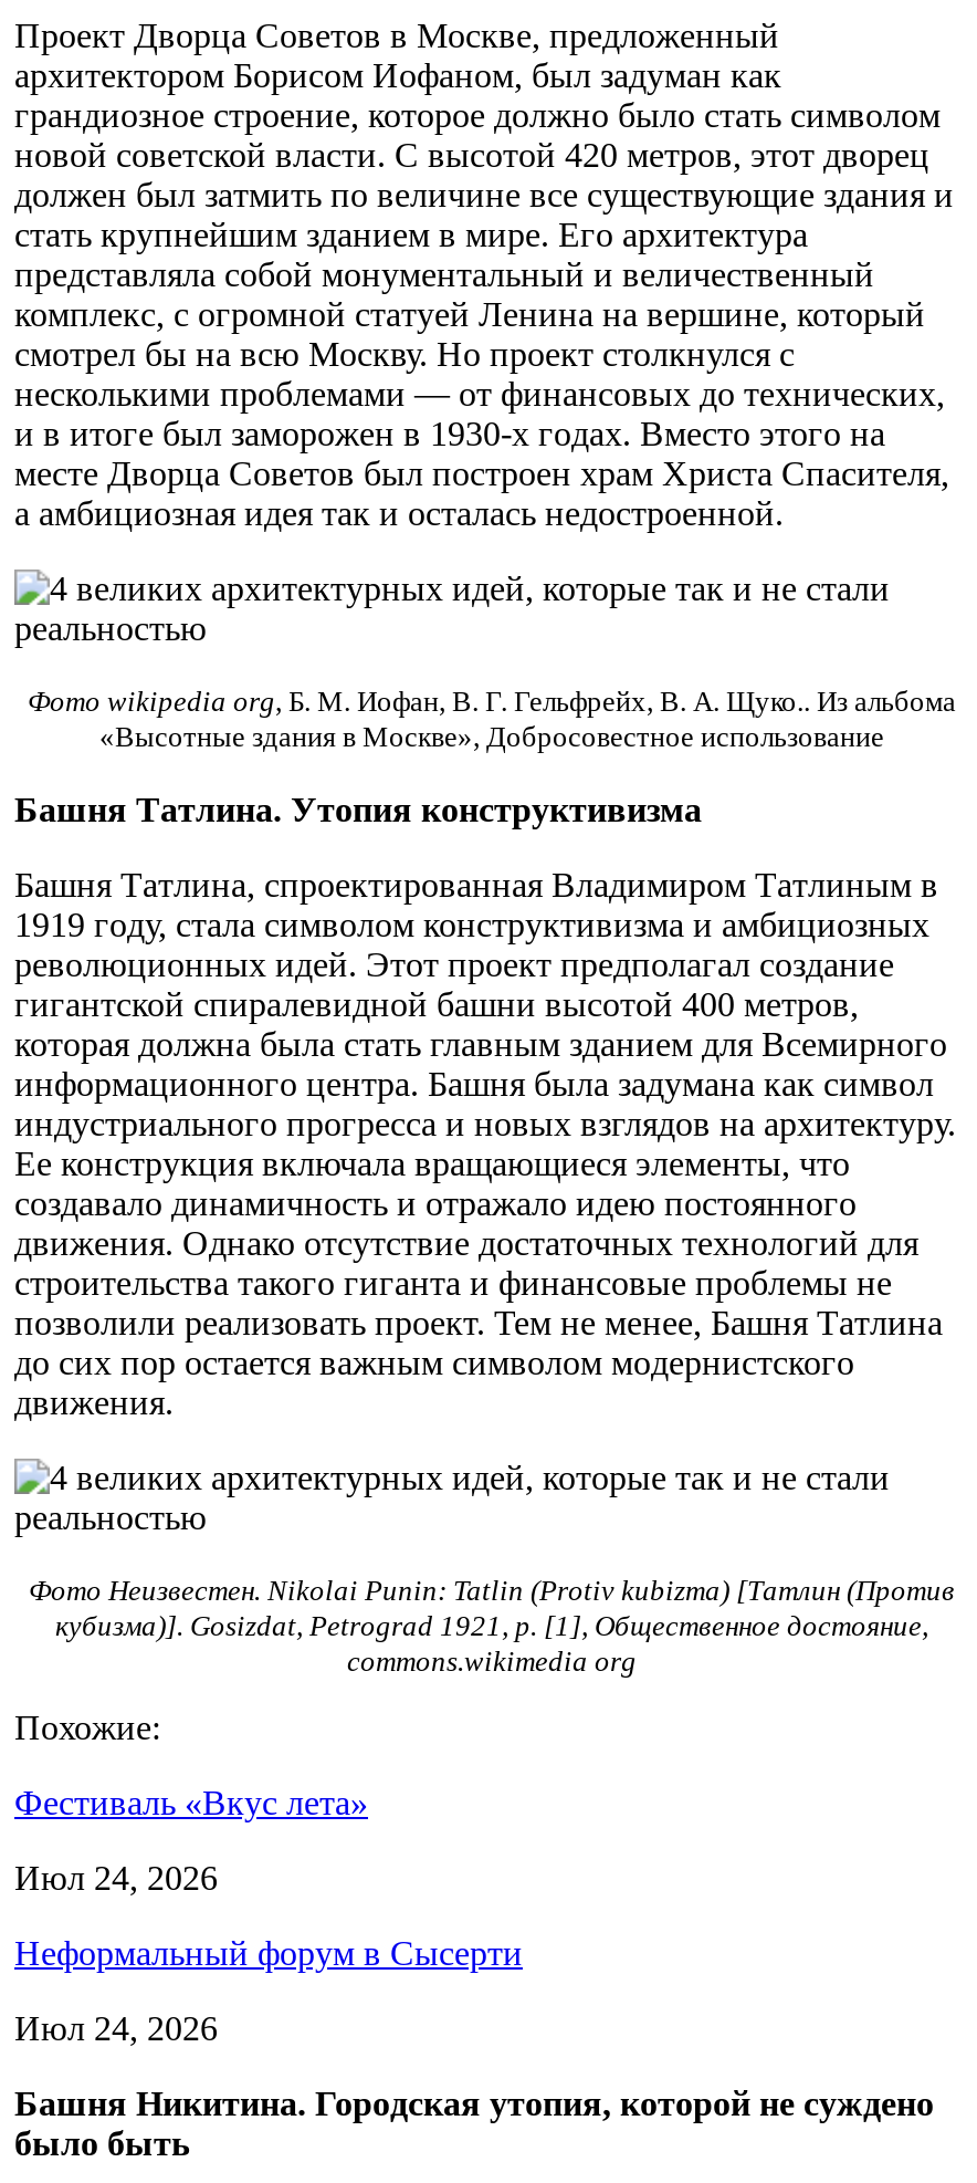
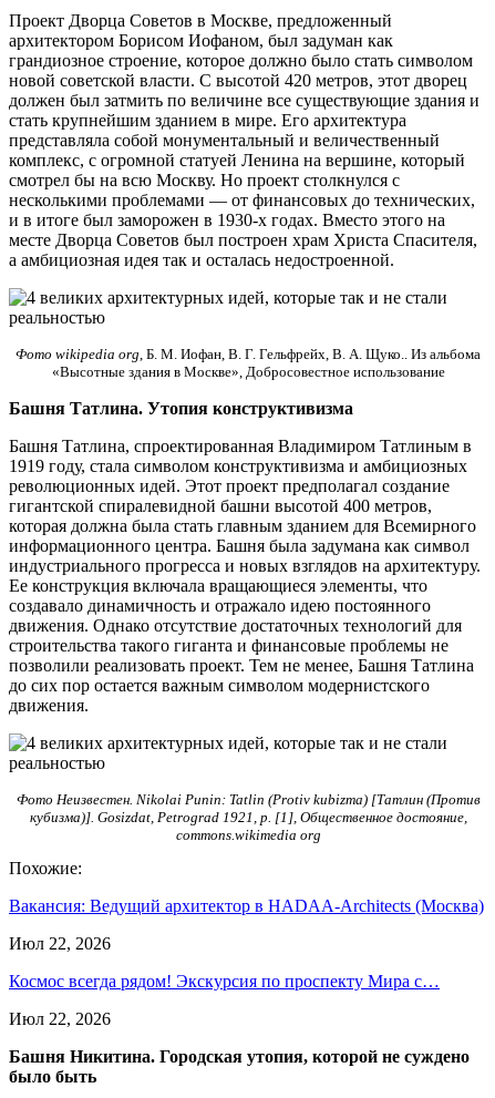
- Фестиваль «Вкус лета»
+ Вакансия: Ведущий архитектор в HADAA-Architects (Москва)

- Июл 24, 2026
+ Июл 22, 2026

- Неформальный форум в Сысерти
+ Космос всегда рядом! Экскурсия по проспекту Мира с…

- Июл 24, 2026
+ Июл 22, 2026
